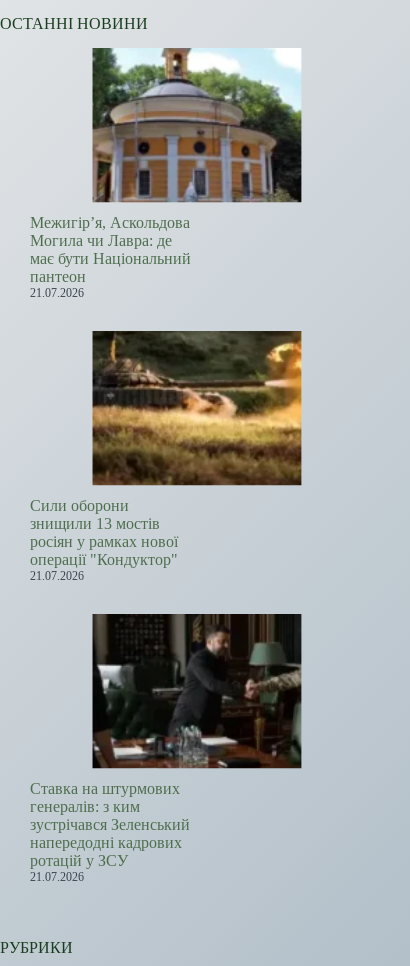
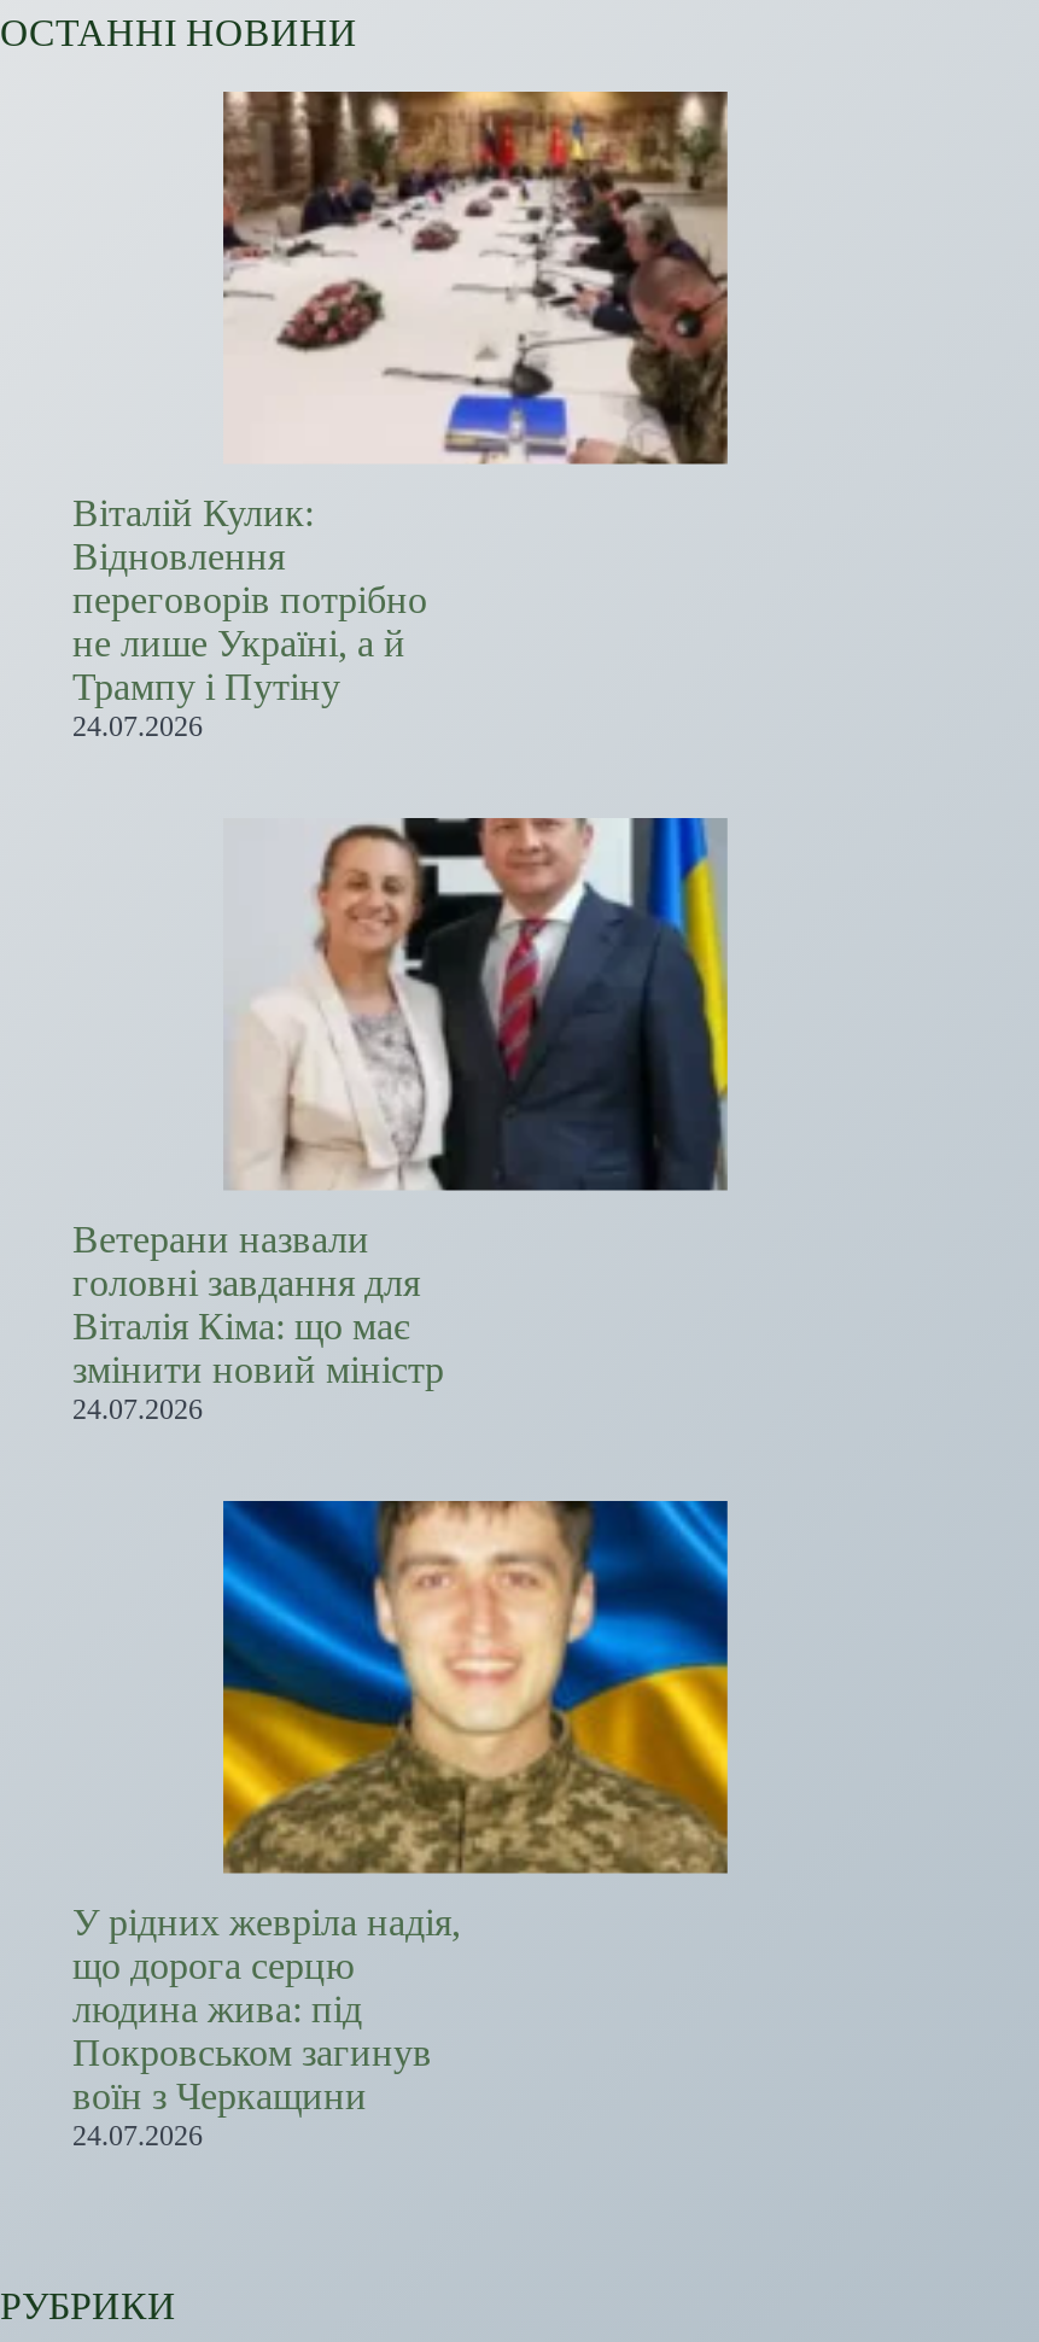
- [image]
- Межигір’я, Аскольдова
- Могила чи Лавра: де
- має бути Національний
- пантеон
- 21.07.2026
+ [image]
+ Віталій Кулик:
+ Відновлення
+ переговорів потрібно
+ не лише Україні, а й
+ Трампу і Путіну
+ 24.07.2026

- [image]
- Сили оборони
- знищили 13 мостів
- росіян у рамках нової
- операції "Кондуктор"
- 21.07.2026
+ [image]
+ Ветерани назвали
+ головні завдання для
+ Віталія Кіма: що має
+ змінити новий міністр
+ 24.07.2026

- [image]
- Ставка на штурмових
- генералів: з ким
- зустрічався Зеленський
- напередодні кадрових
- ротацій у ЗСУ
- 21.07.2026
+ [image]
+ У рідних жевріла надія,
+ що дорога серцю
+ людина жива: під
+ Покровськом загинув
+ воїн з Черкащини
+ 24.07.2026
